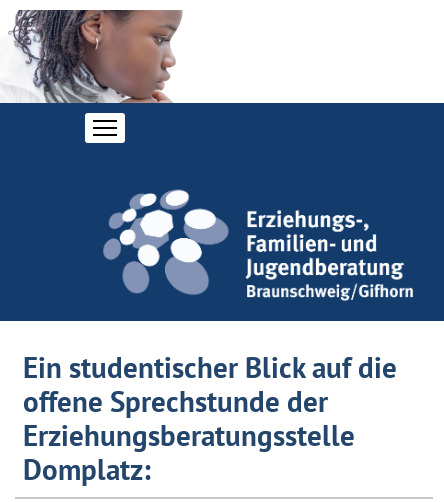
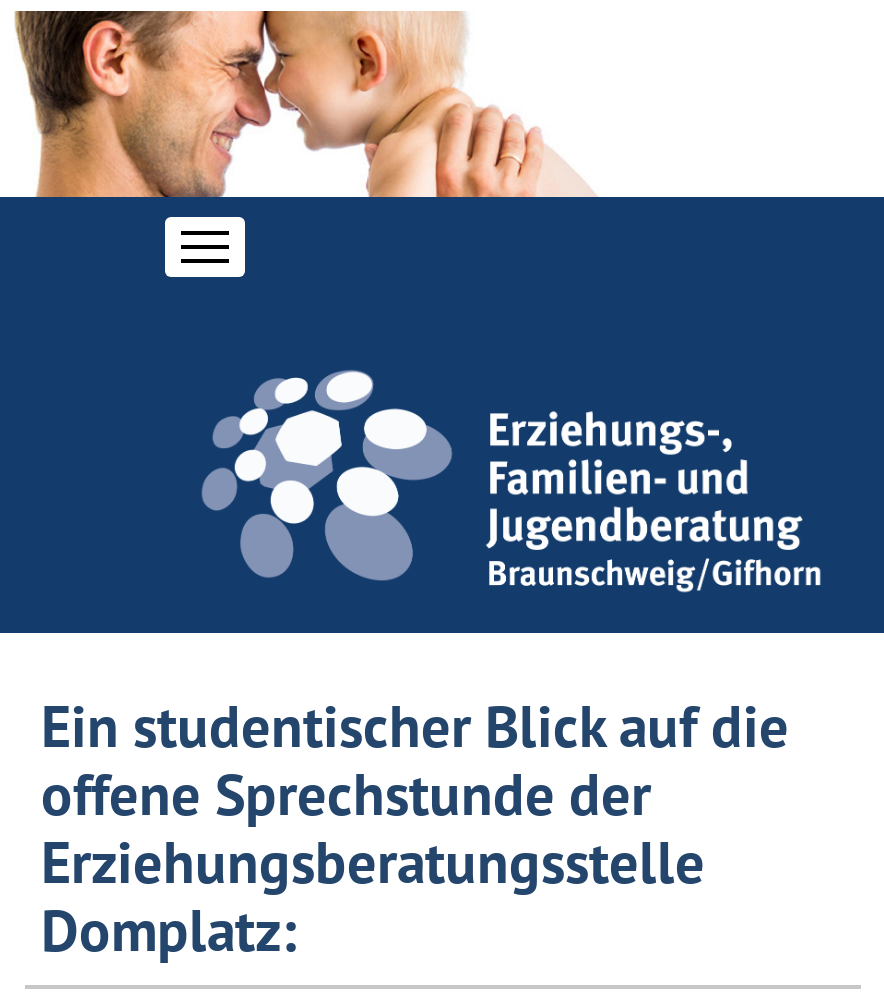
- [image]
+ [image]
